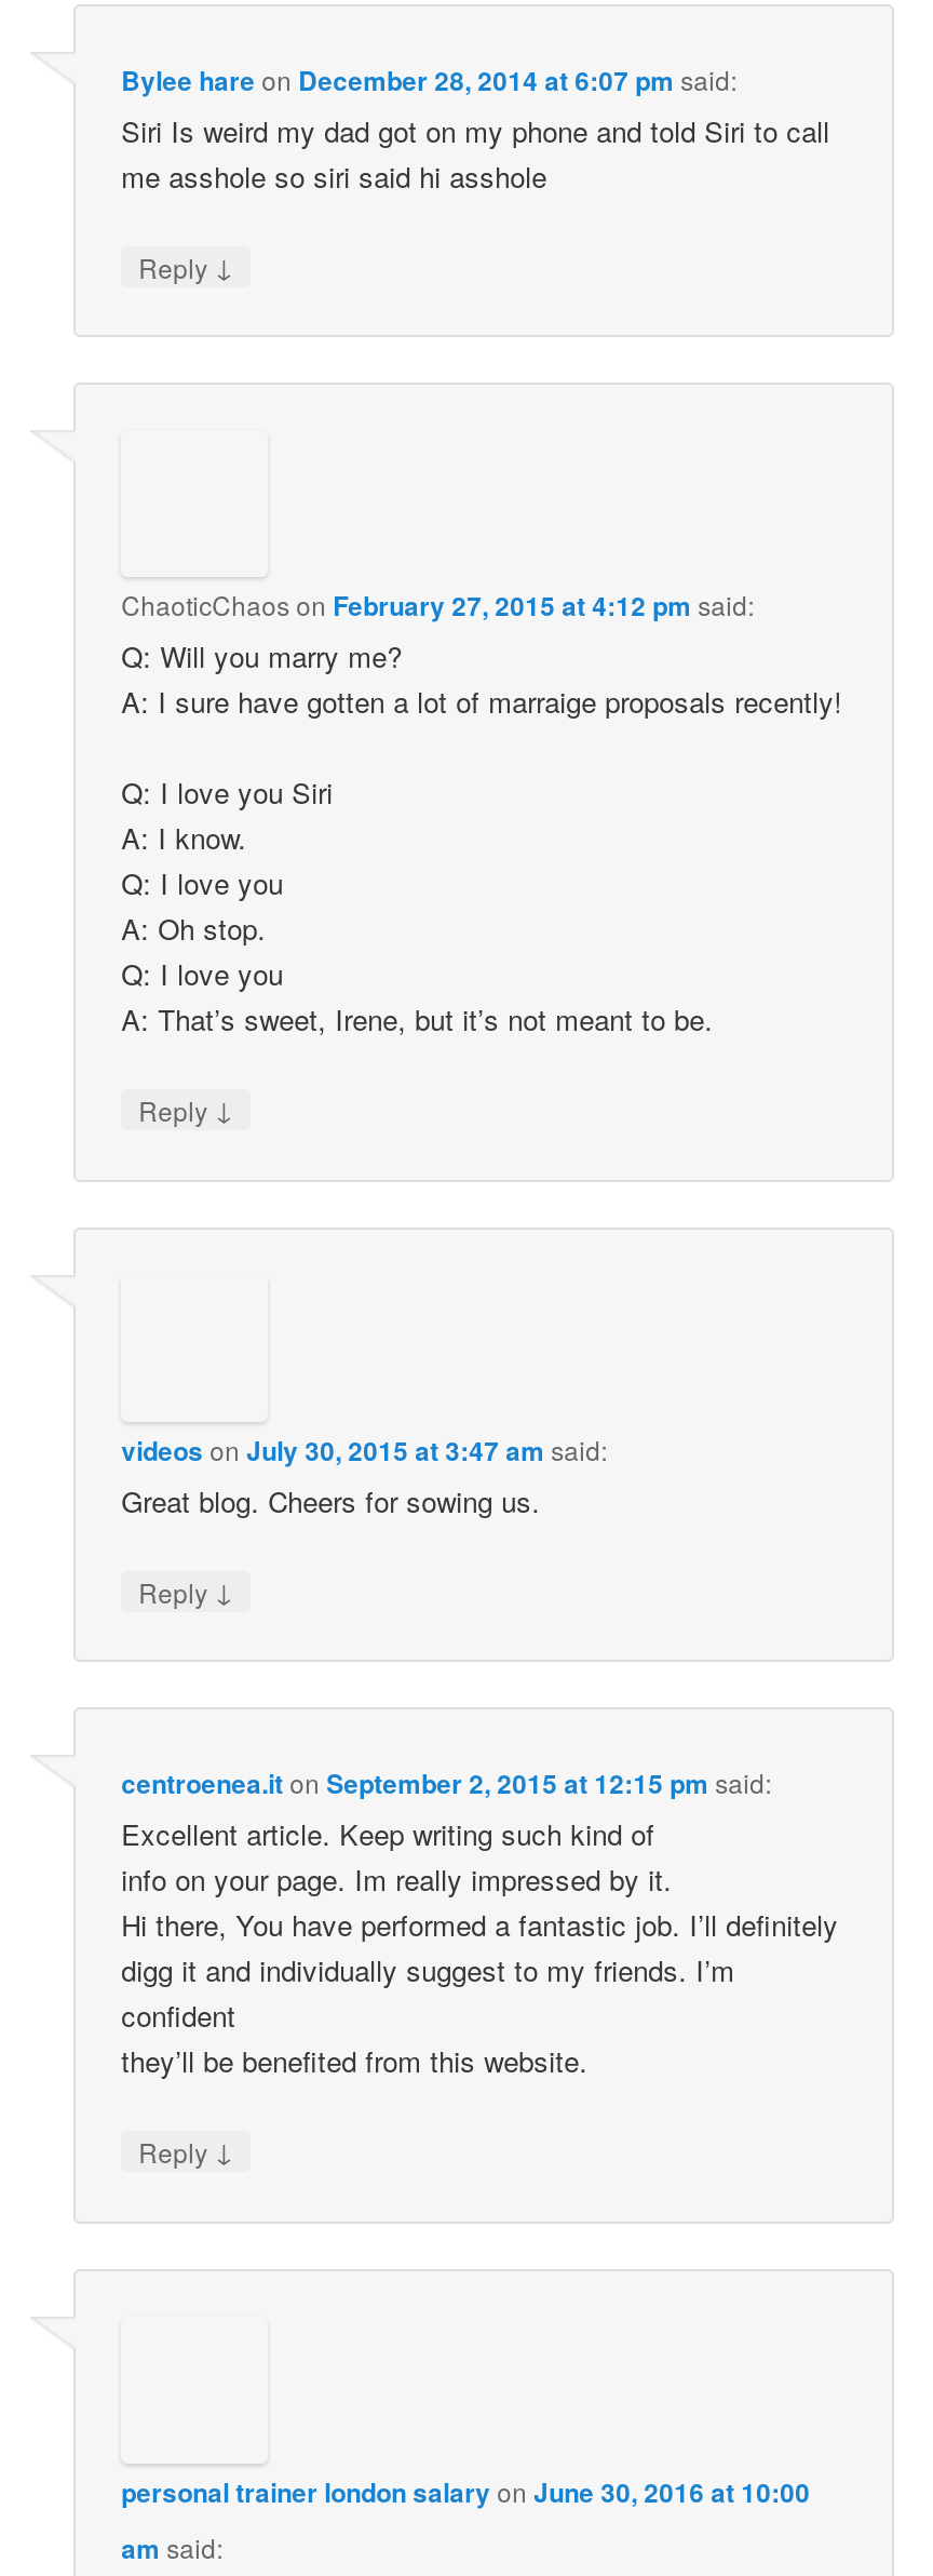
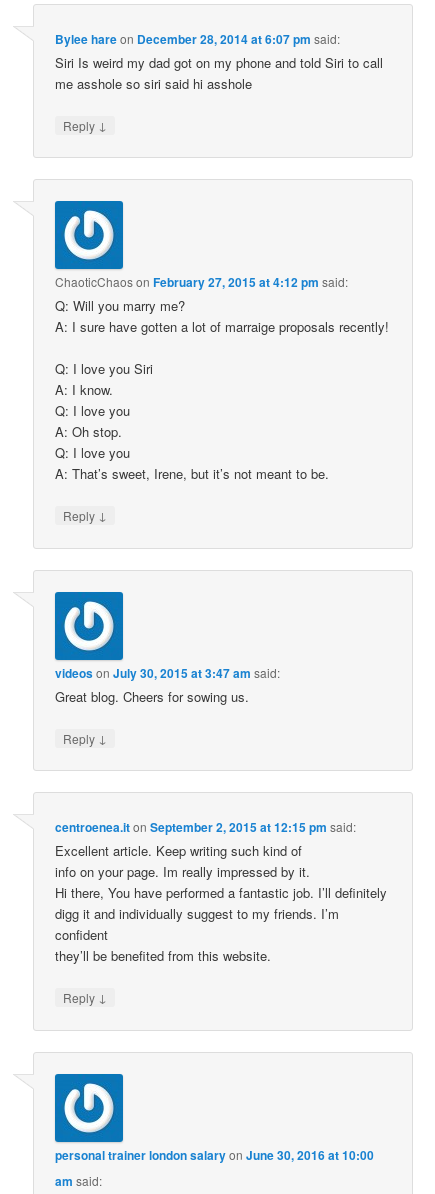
+ [image]

+ [image]

+ [image]
